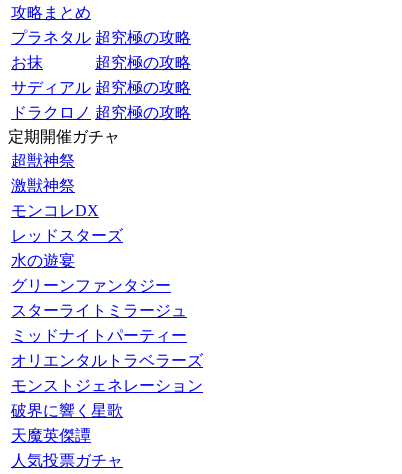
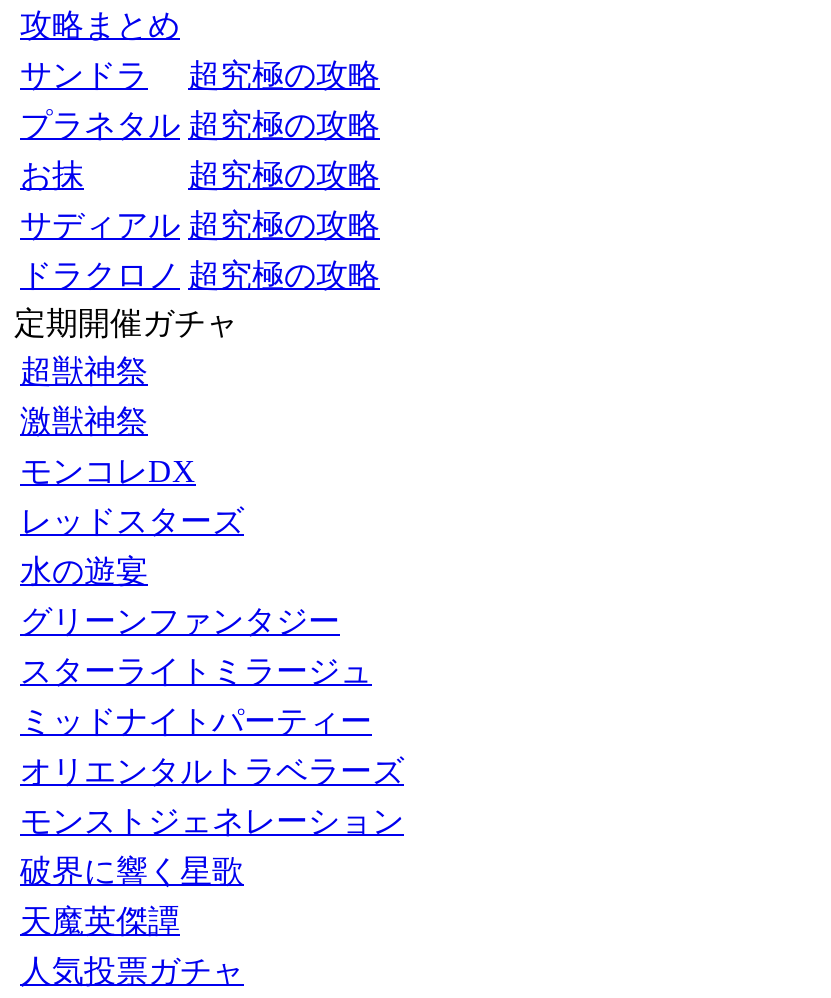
+ サンドラ
+ 超究極の攻略
